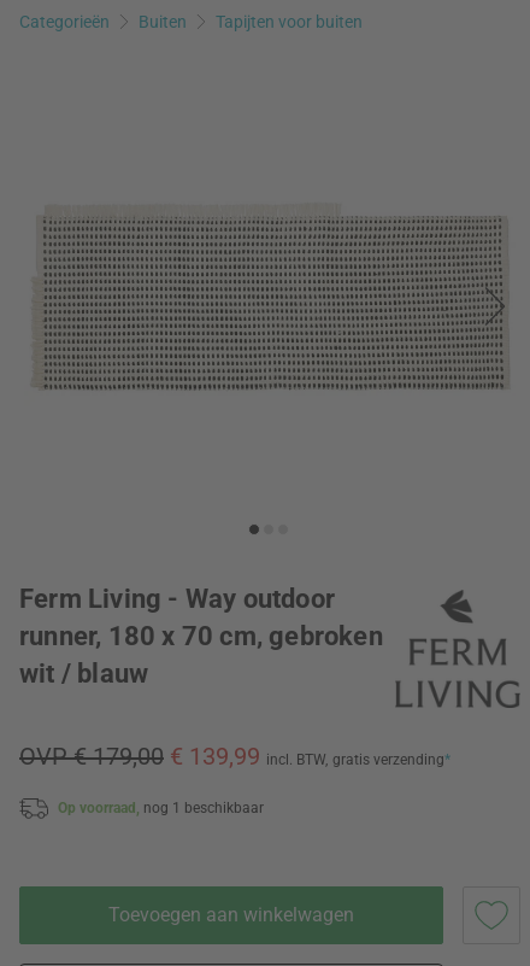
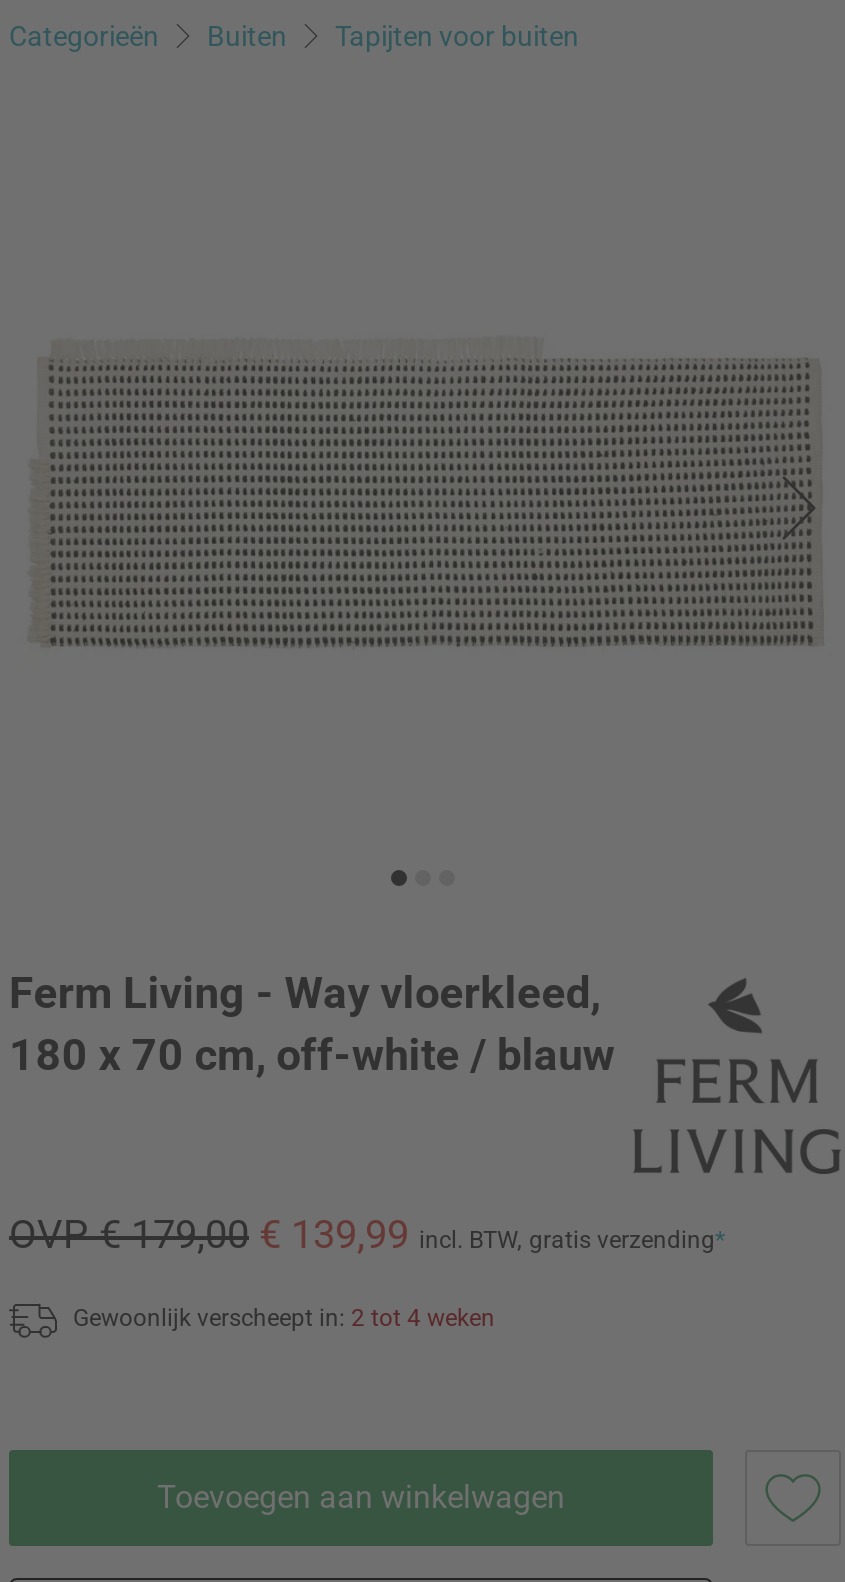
- Ferm Living - Way outdoor
- runner, 180 x 70 cm, gebroken
- wit / blauw
+ Ferm Living - Way vloerkleed,
+ 180 x 70 cm, off-white / blauw

- Op voorraad, nog 1 beschikbaar
+ Gewoonlijk verscheept in: 2 tot 4 weken
